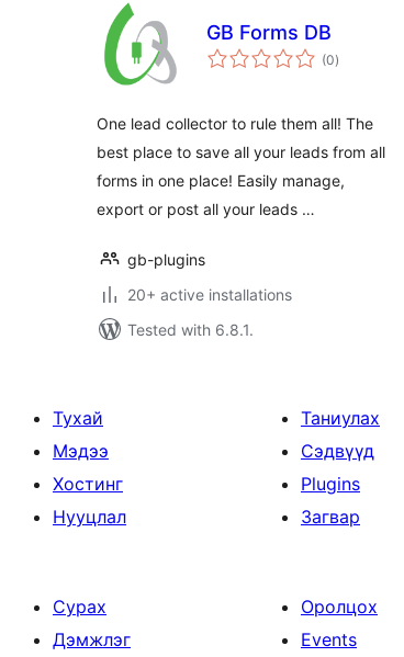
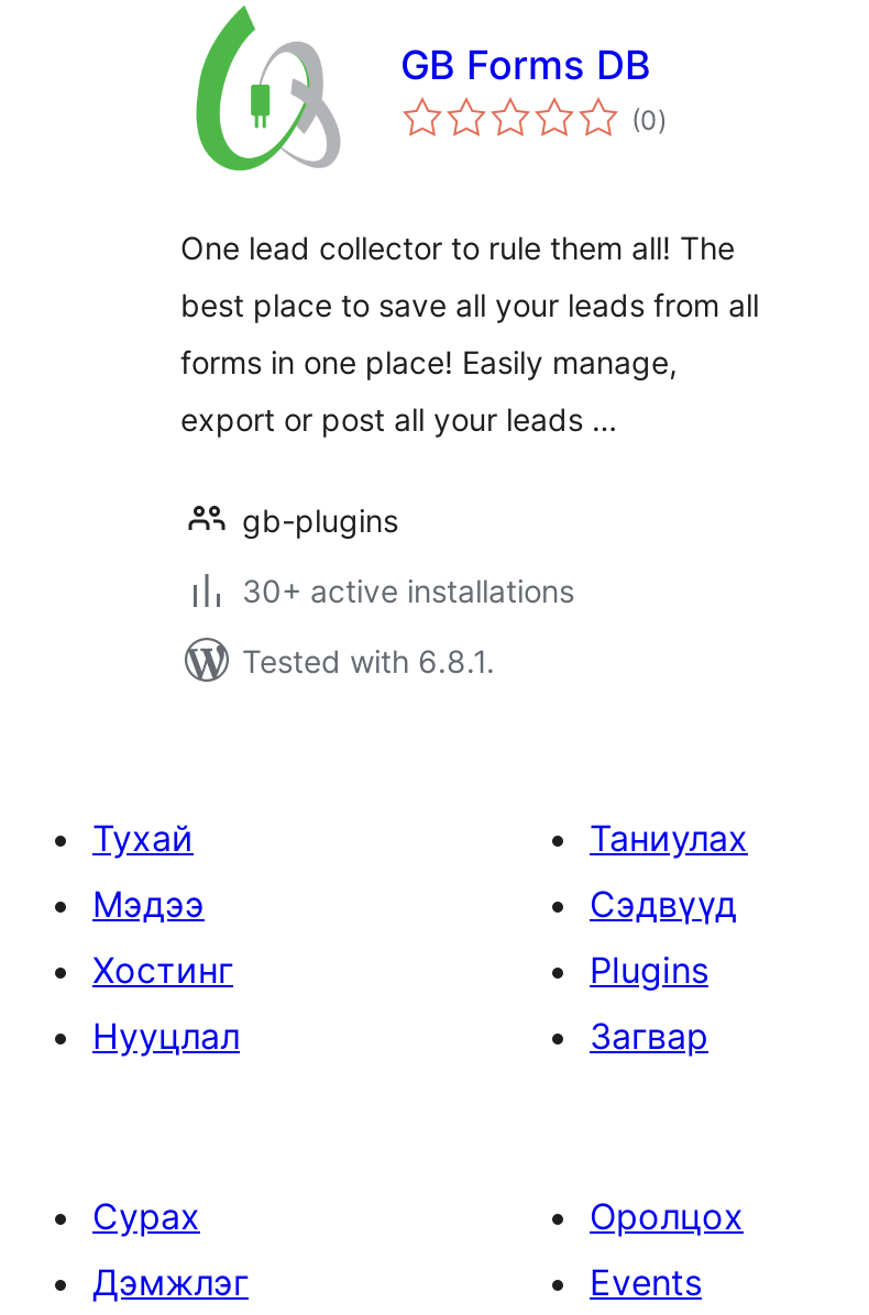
- 20+ active installations
+ 30+ active installations
